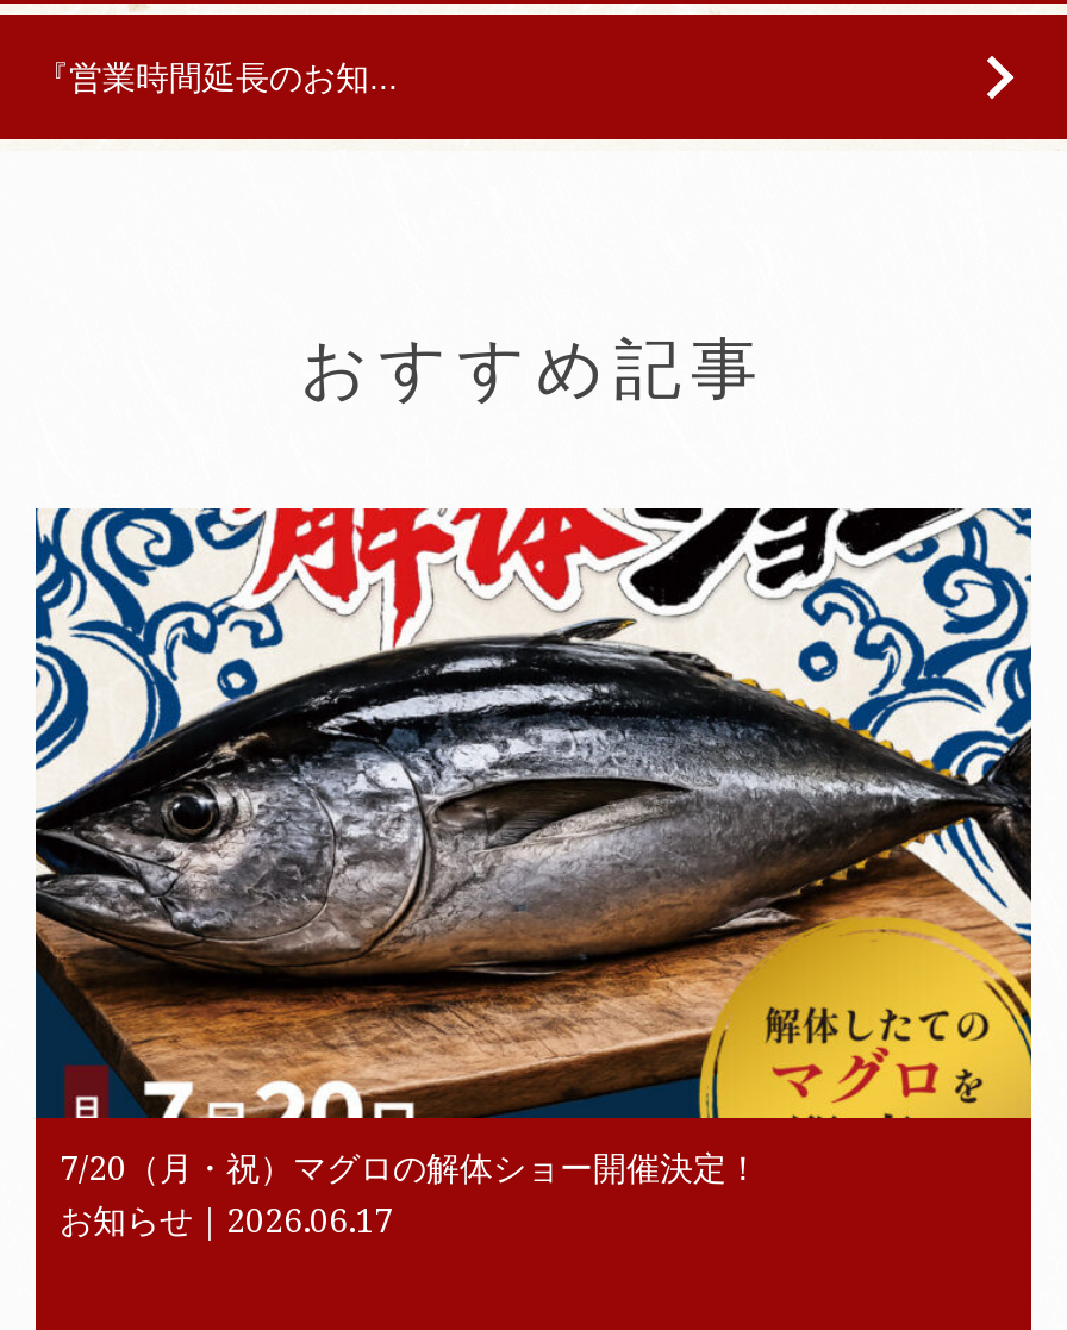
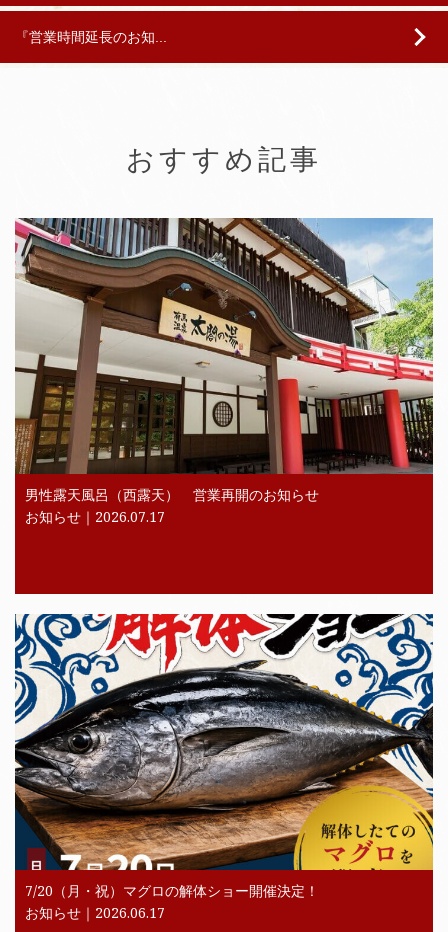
+ [image]
+ 男性露天風呂（西露天） 営業再開のお知らせ
+ お知らせ｜2026.07.17
